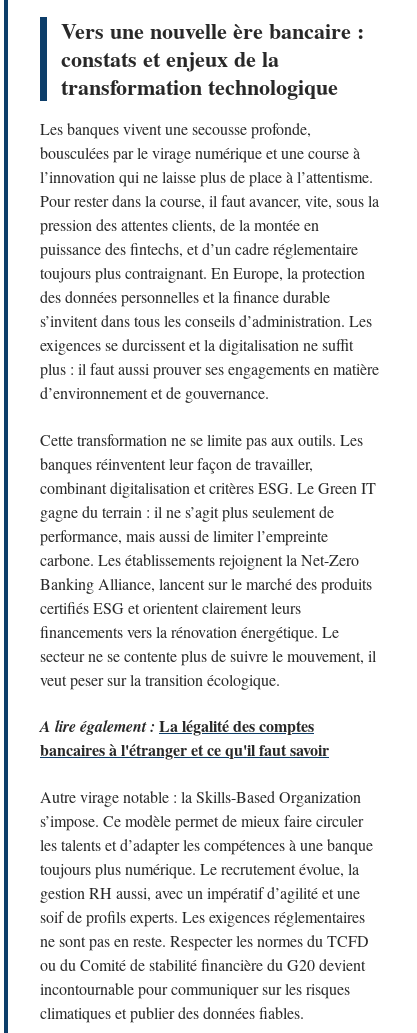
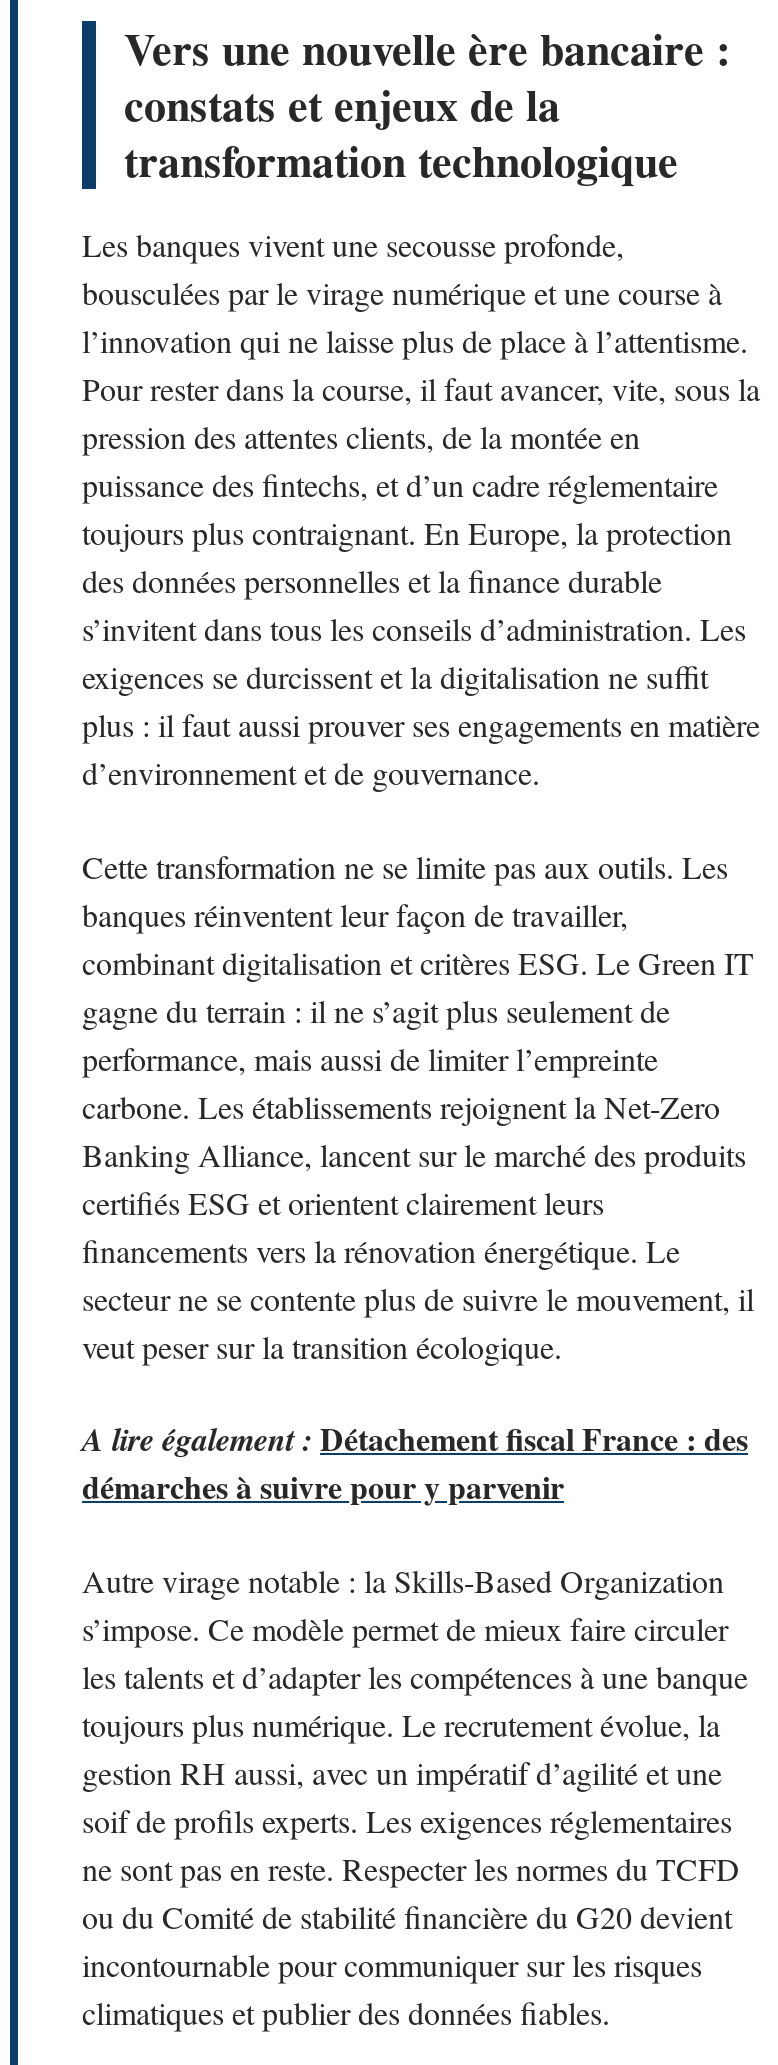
- A lire également : La légalité des comptes
- bancaires à l'étranger et ce qu'il faut savoir
+ A lire également : Détachement fiscal France : des
+ démarches à suivre pour y parvenir
